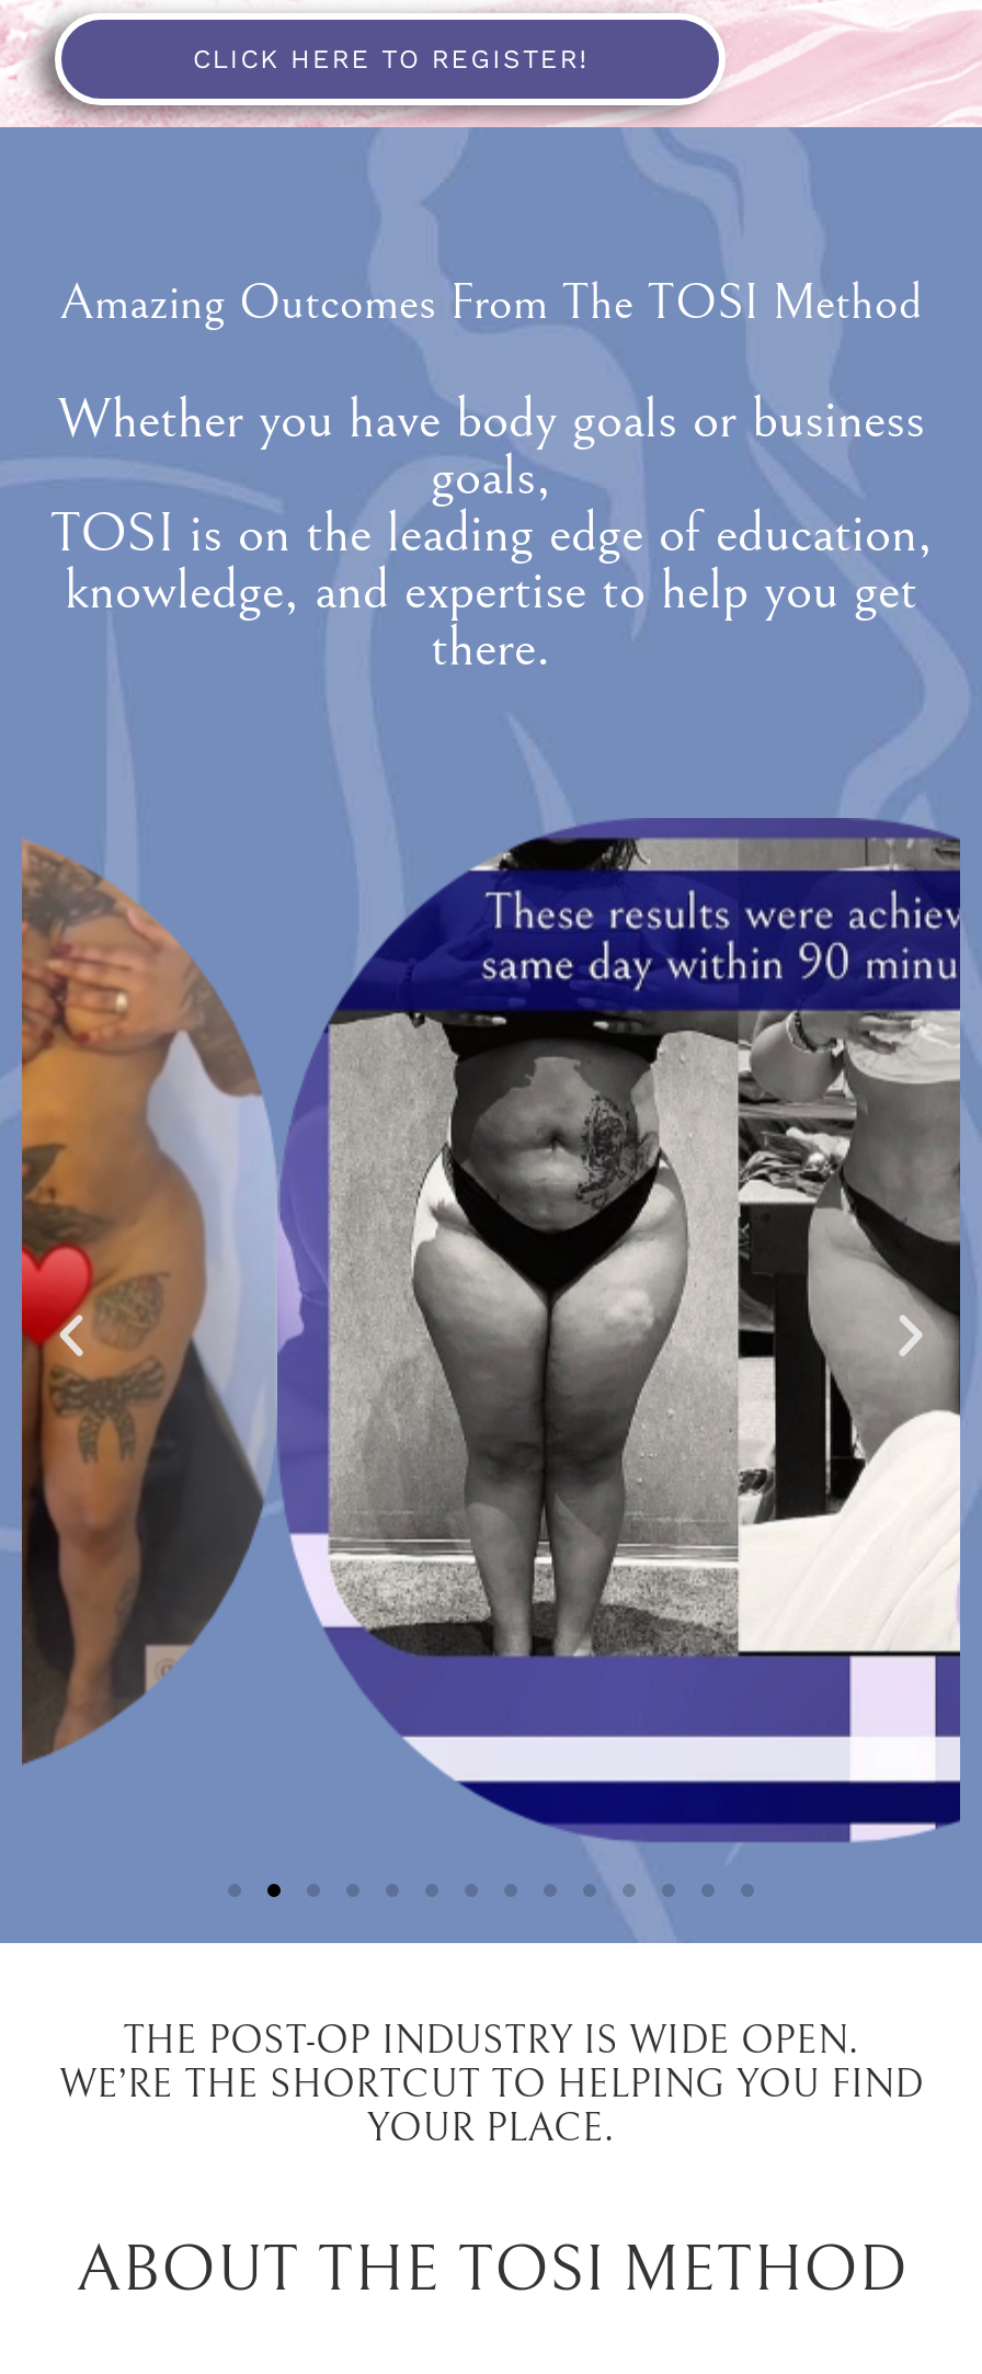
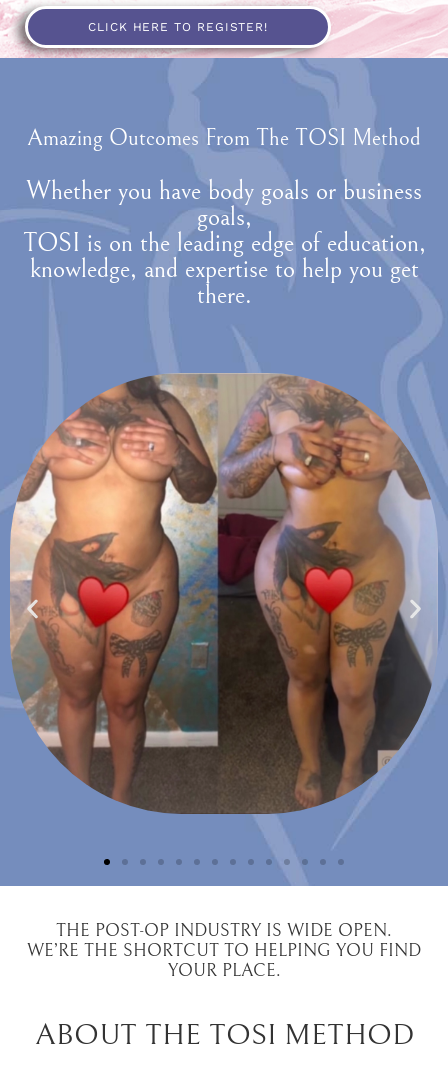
- [image]
+ [image]
